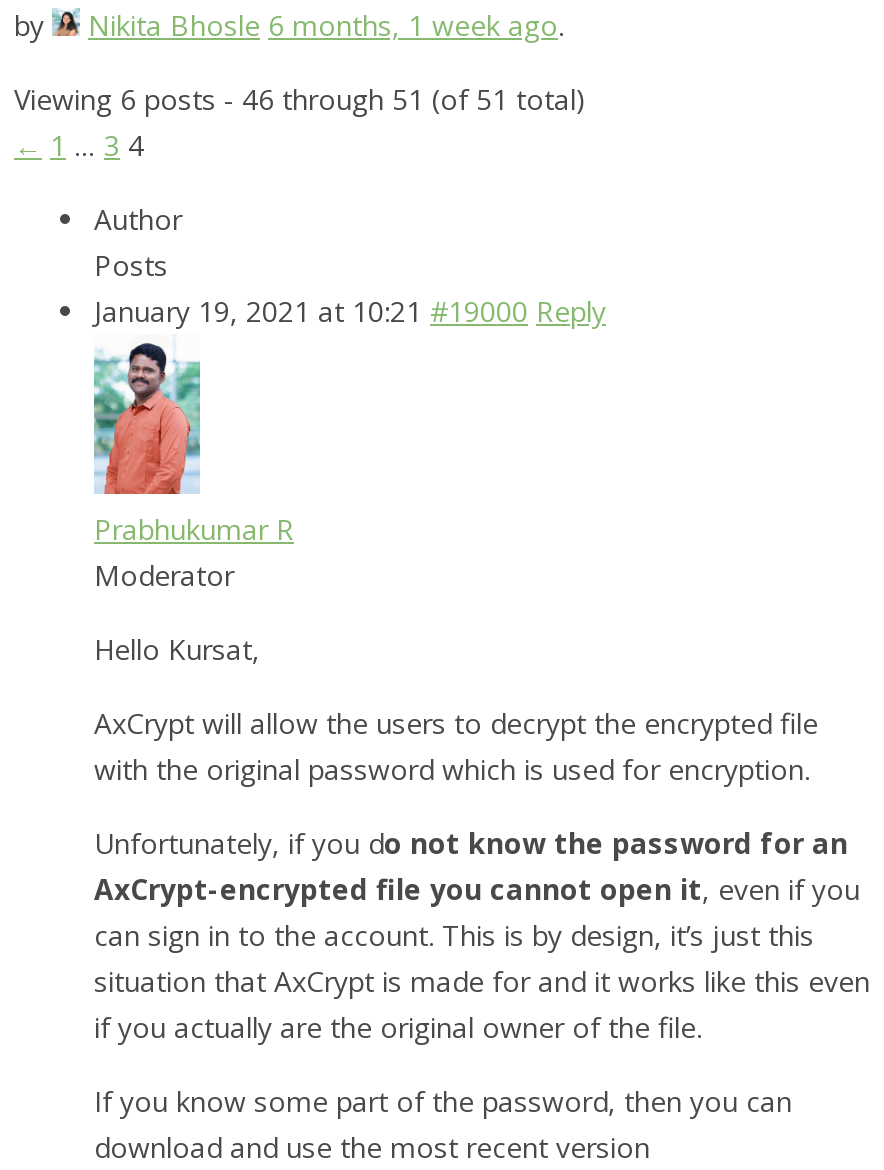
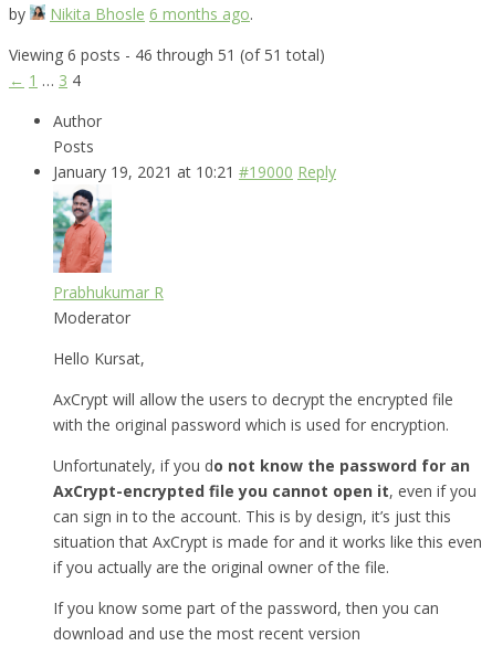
- Nikita Bhosle 6 months, 1 week ago.
+ Nikita Bhosle 6 months ago.
